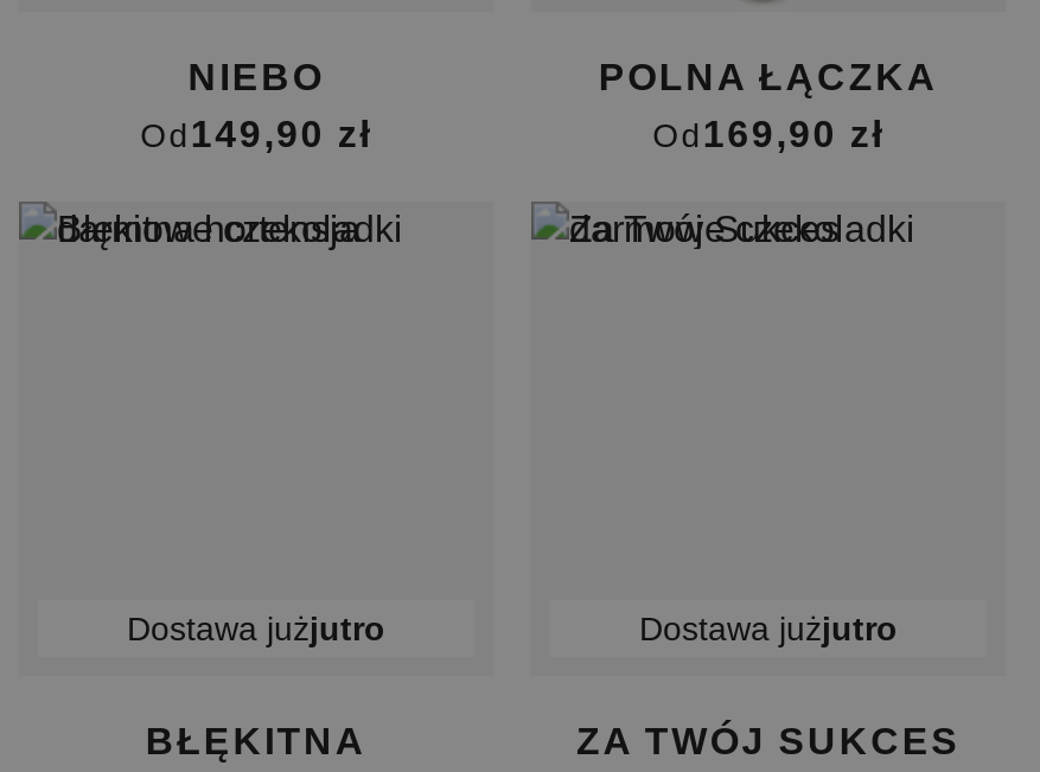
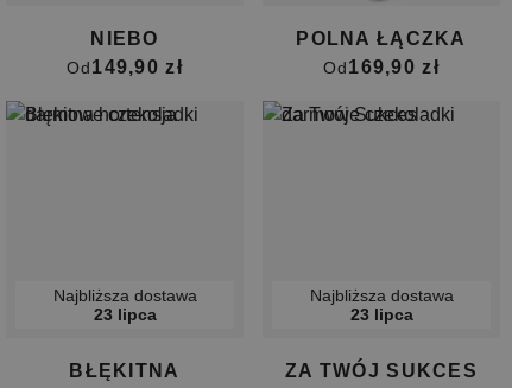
- Dostawa jużjutro
+ Najbliższa dostawa
+ 23 lipca

- Dostawa jużjutro
+ Najbliższa dostawa
+ 23 lipca
